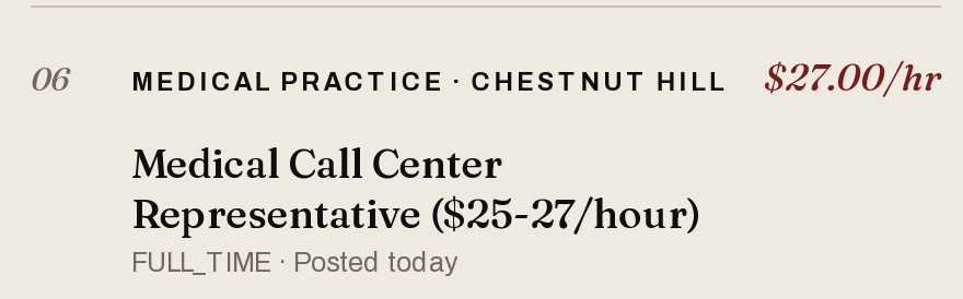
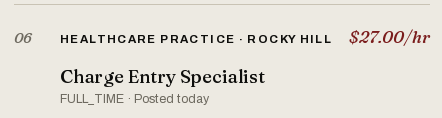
- MEDICAL PRACTICE · CHESTNUT HILL
+ HEALTHCARE PRACTICE · ROCKY HILL

- Medical Call Center
- Representative ($25-27/hour)
+ Charge Entry Specialist
